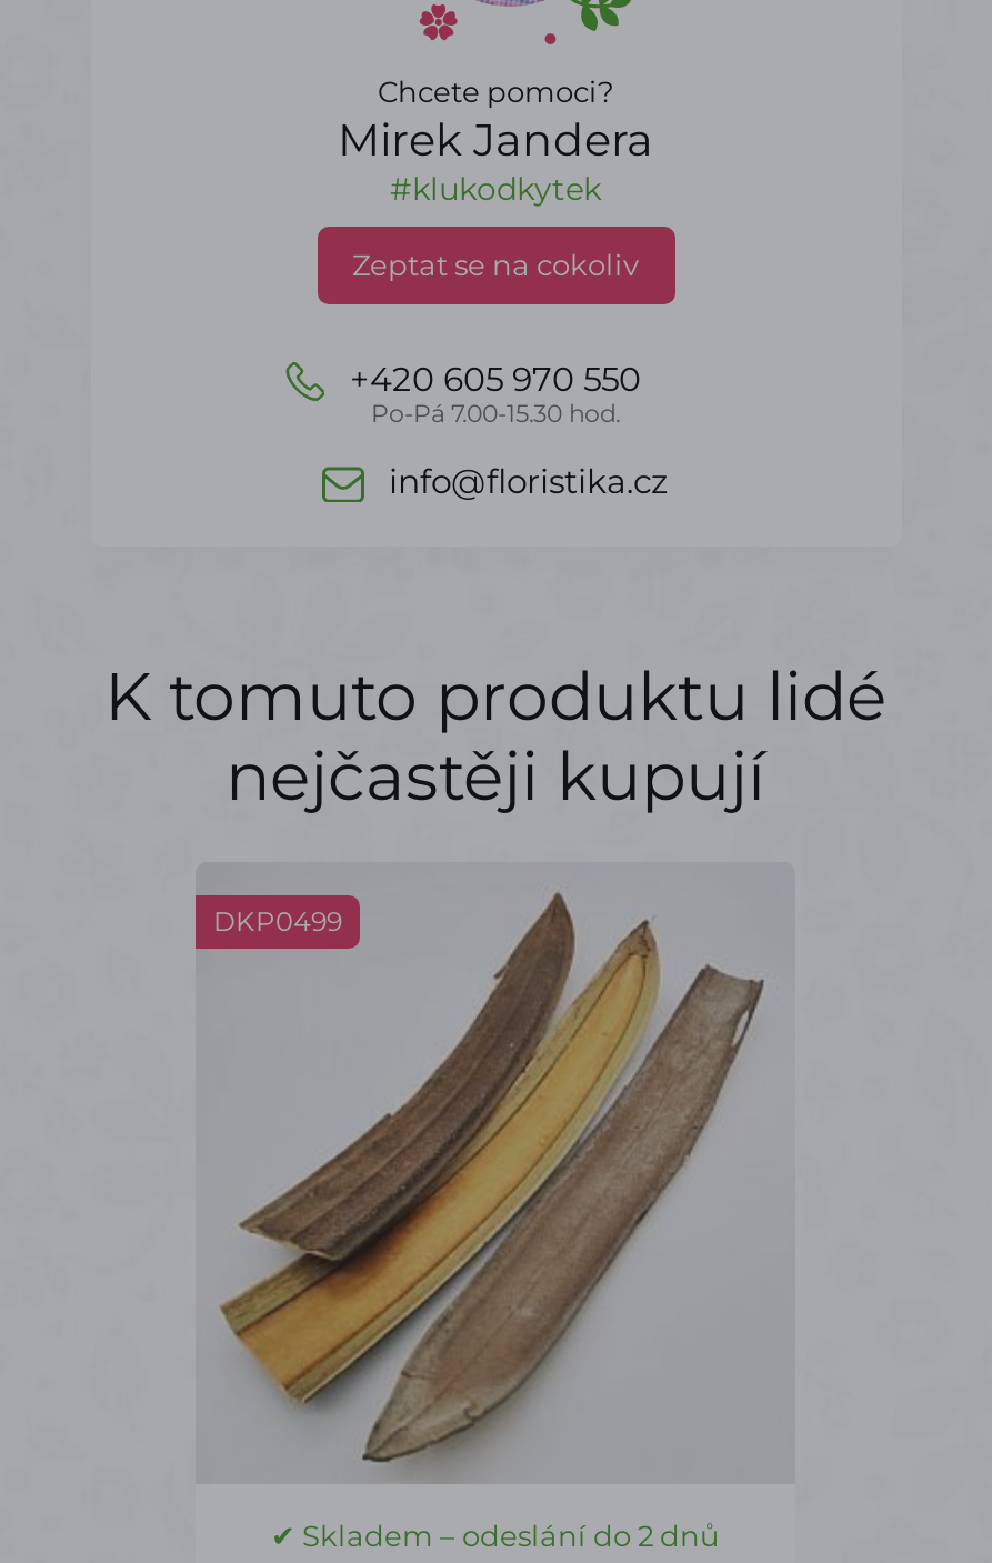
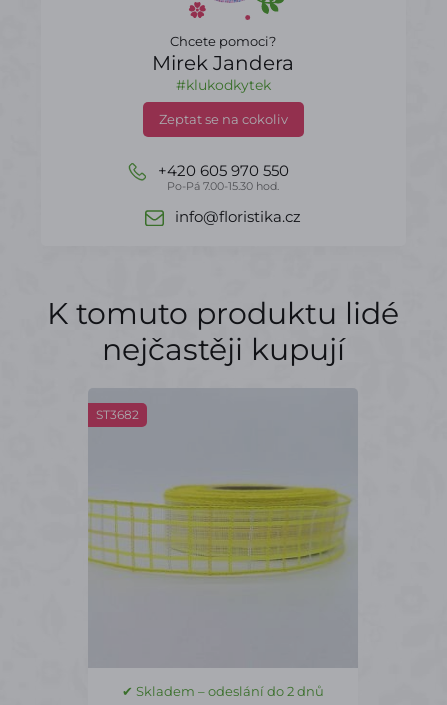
- [image]
- DKP0499
+ [image]
+ ST3682
